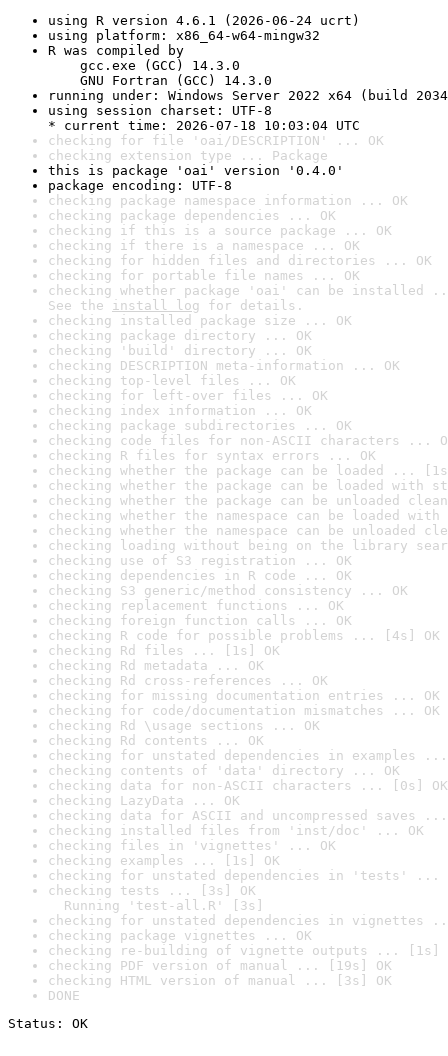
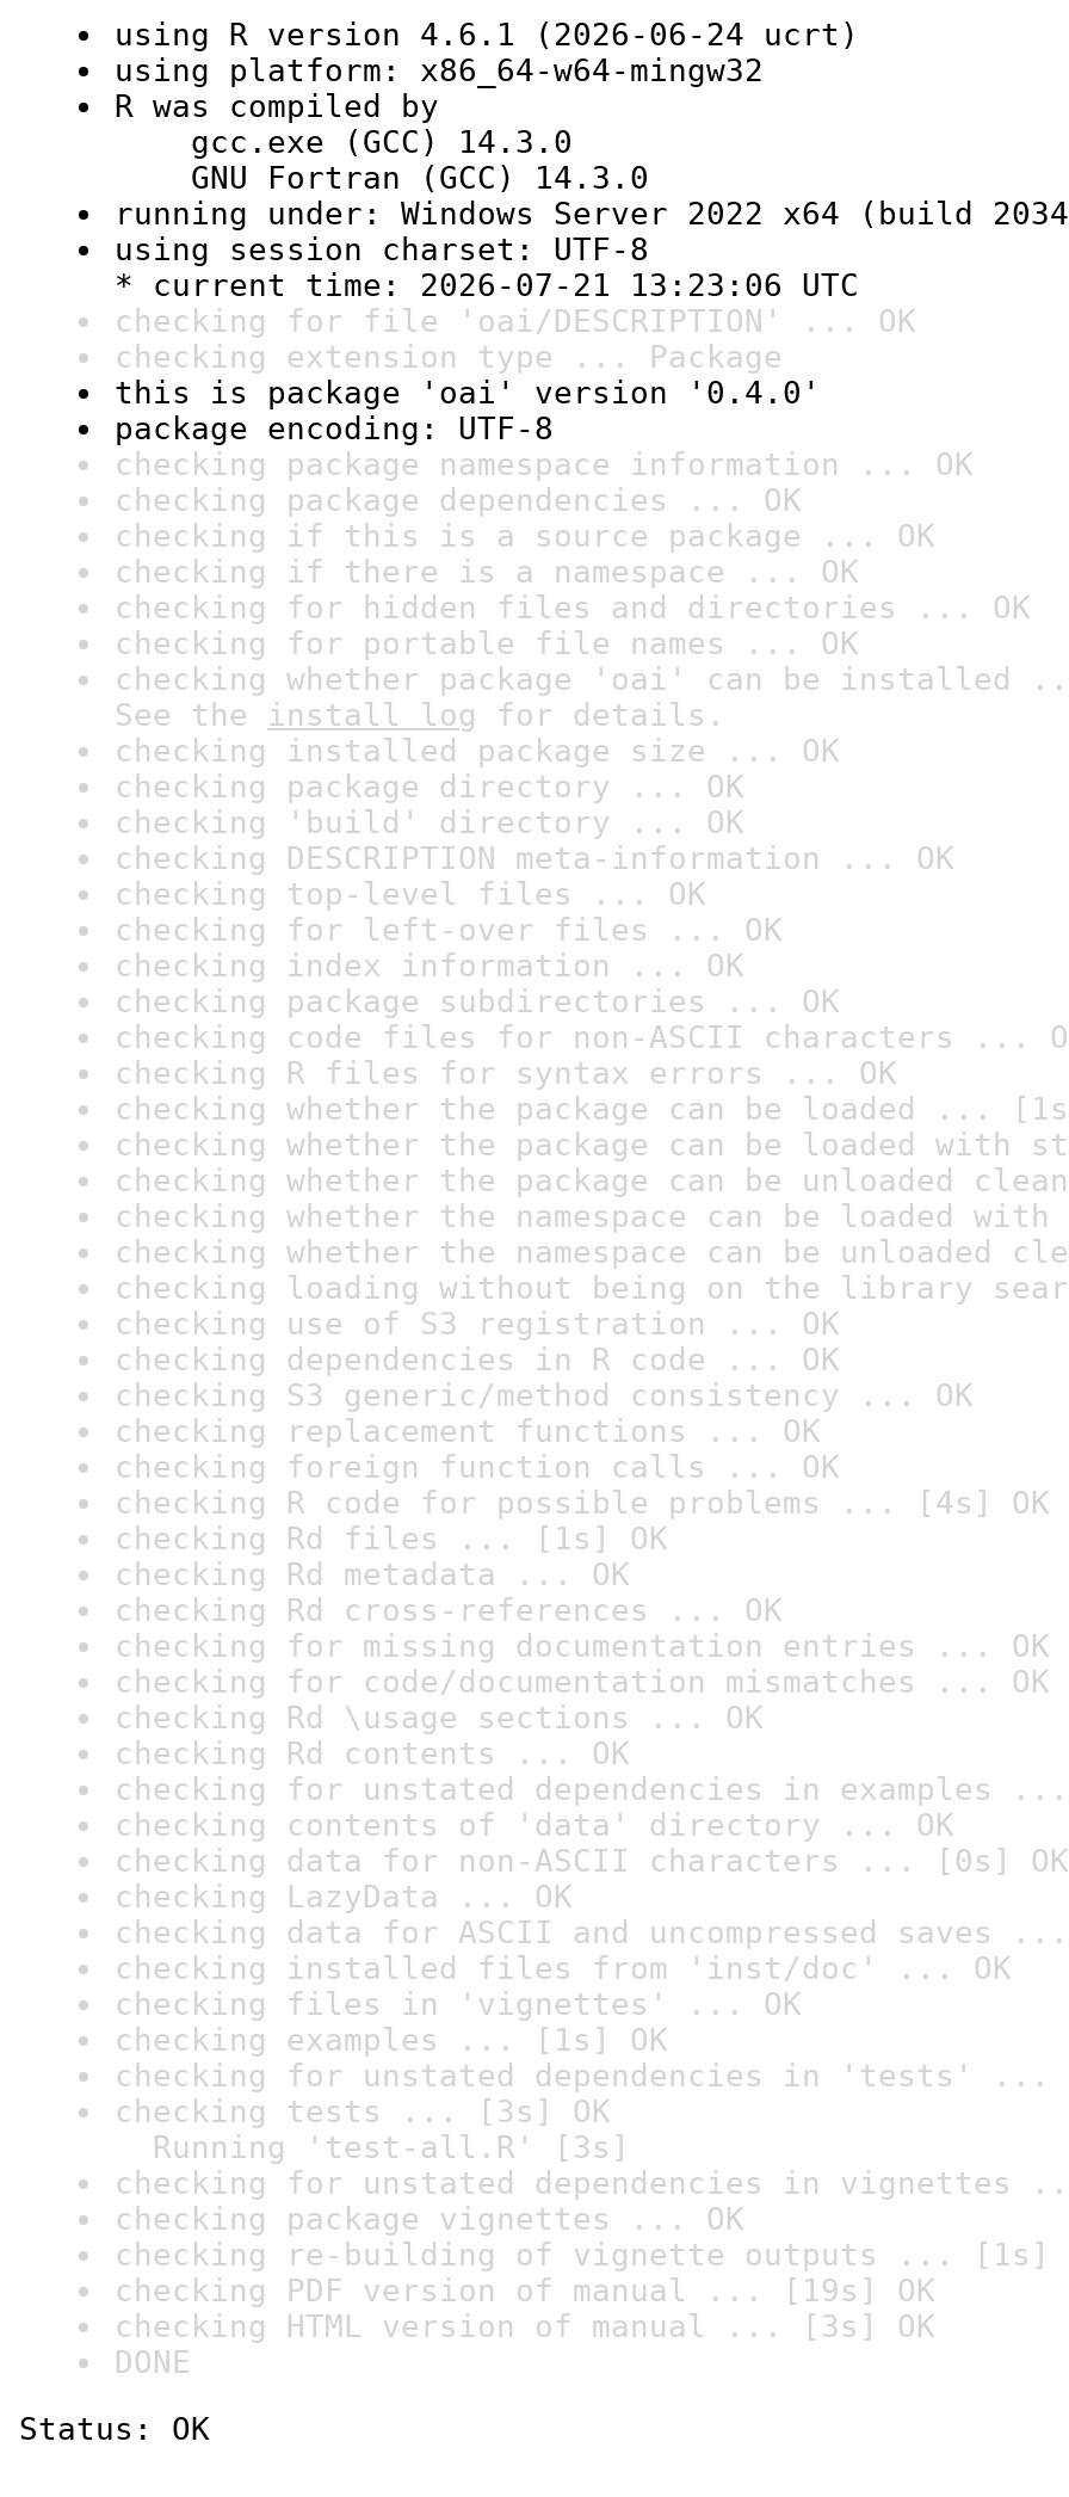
- * current time: 2026-07-18 10:03:04 UTC
+ * current time: 2026-07-21 13:23:06 UTC
